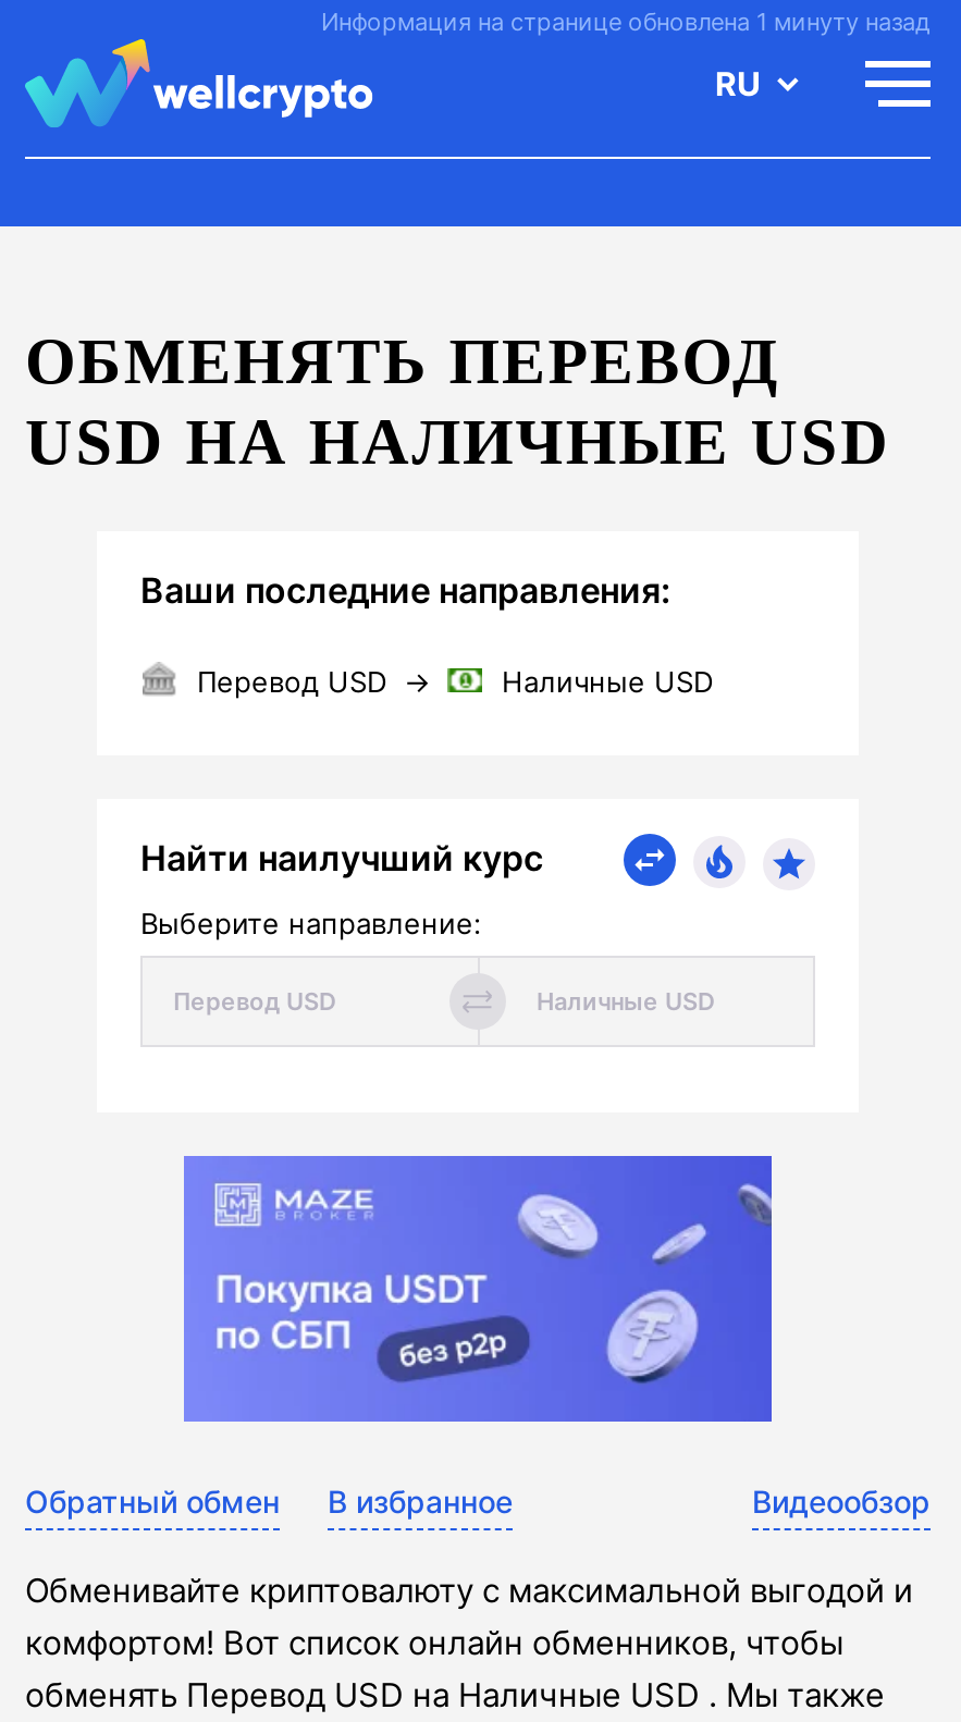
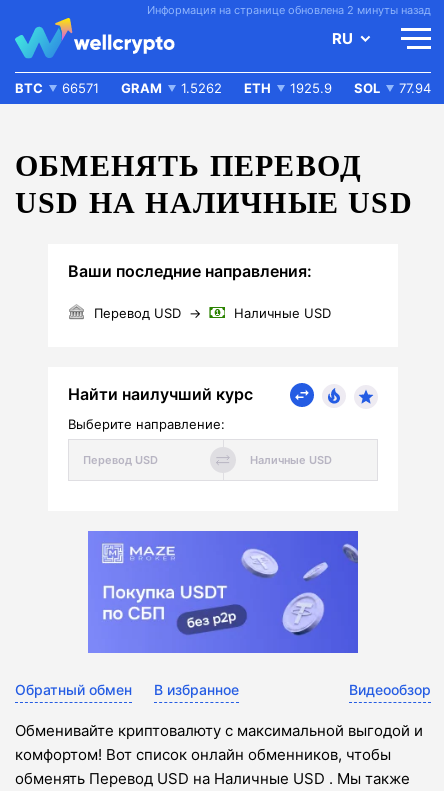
- Информация на странице обновлена 1 минуту назад
+ Информация на странице обновлена 2 минуты назад

+ BTC
+ 66571
+ GRAM
+ 1.5262
+ ETH
+ 1925.9
+ SOL
+ 77.94
